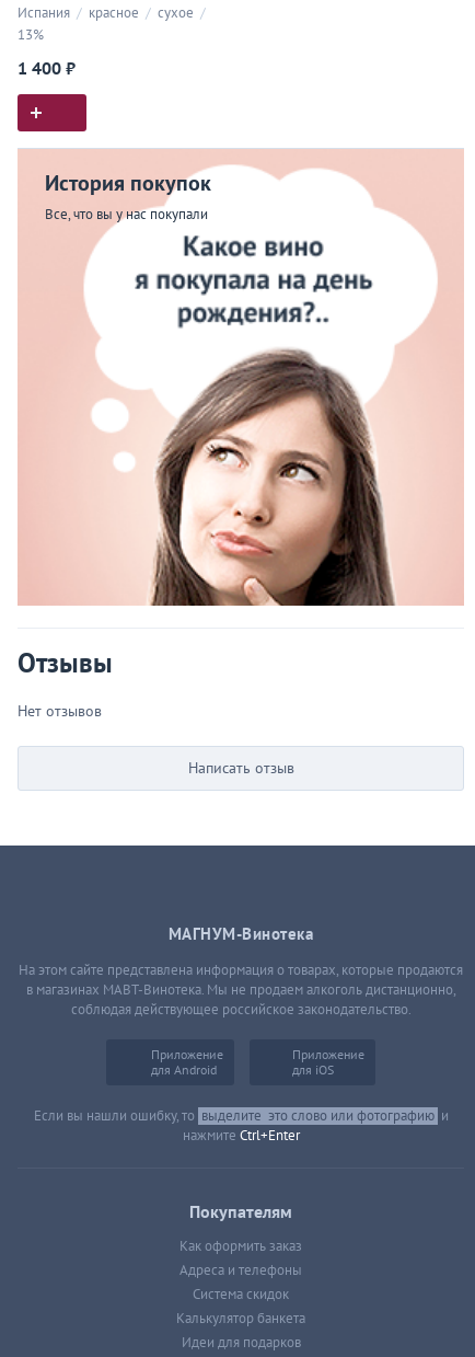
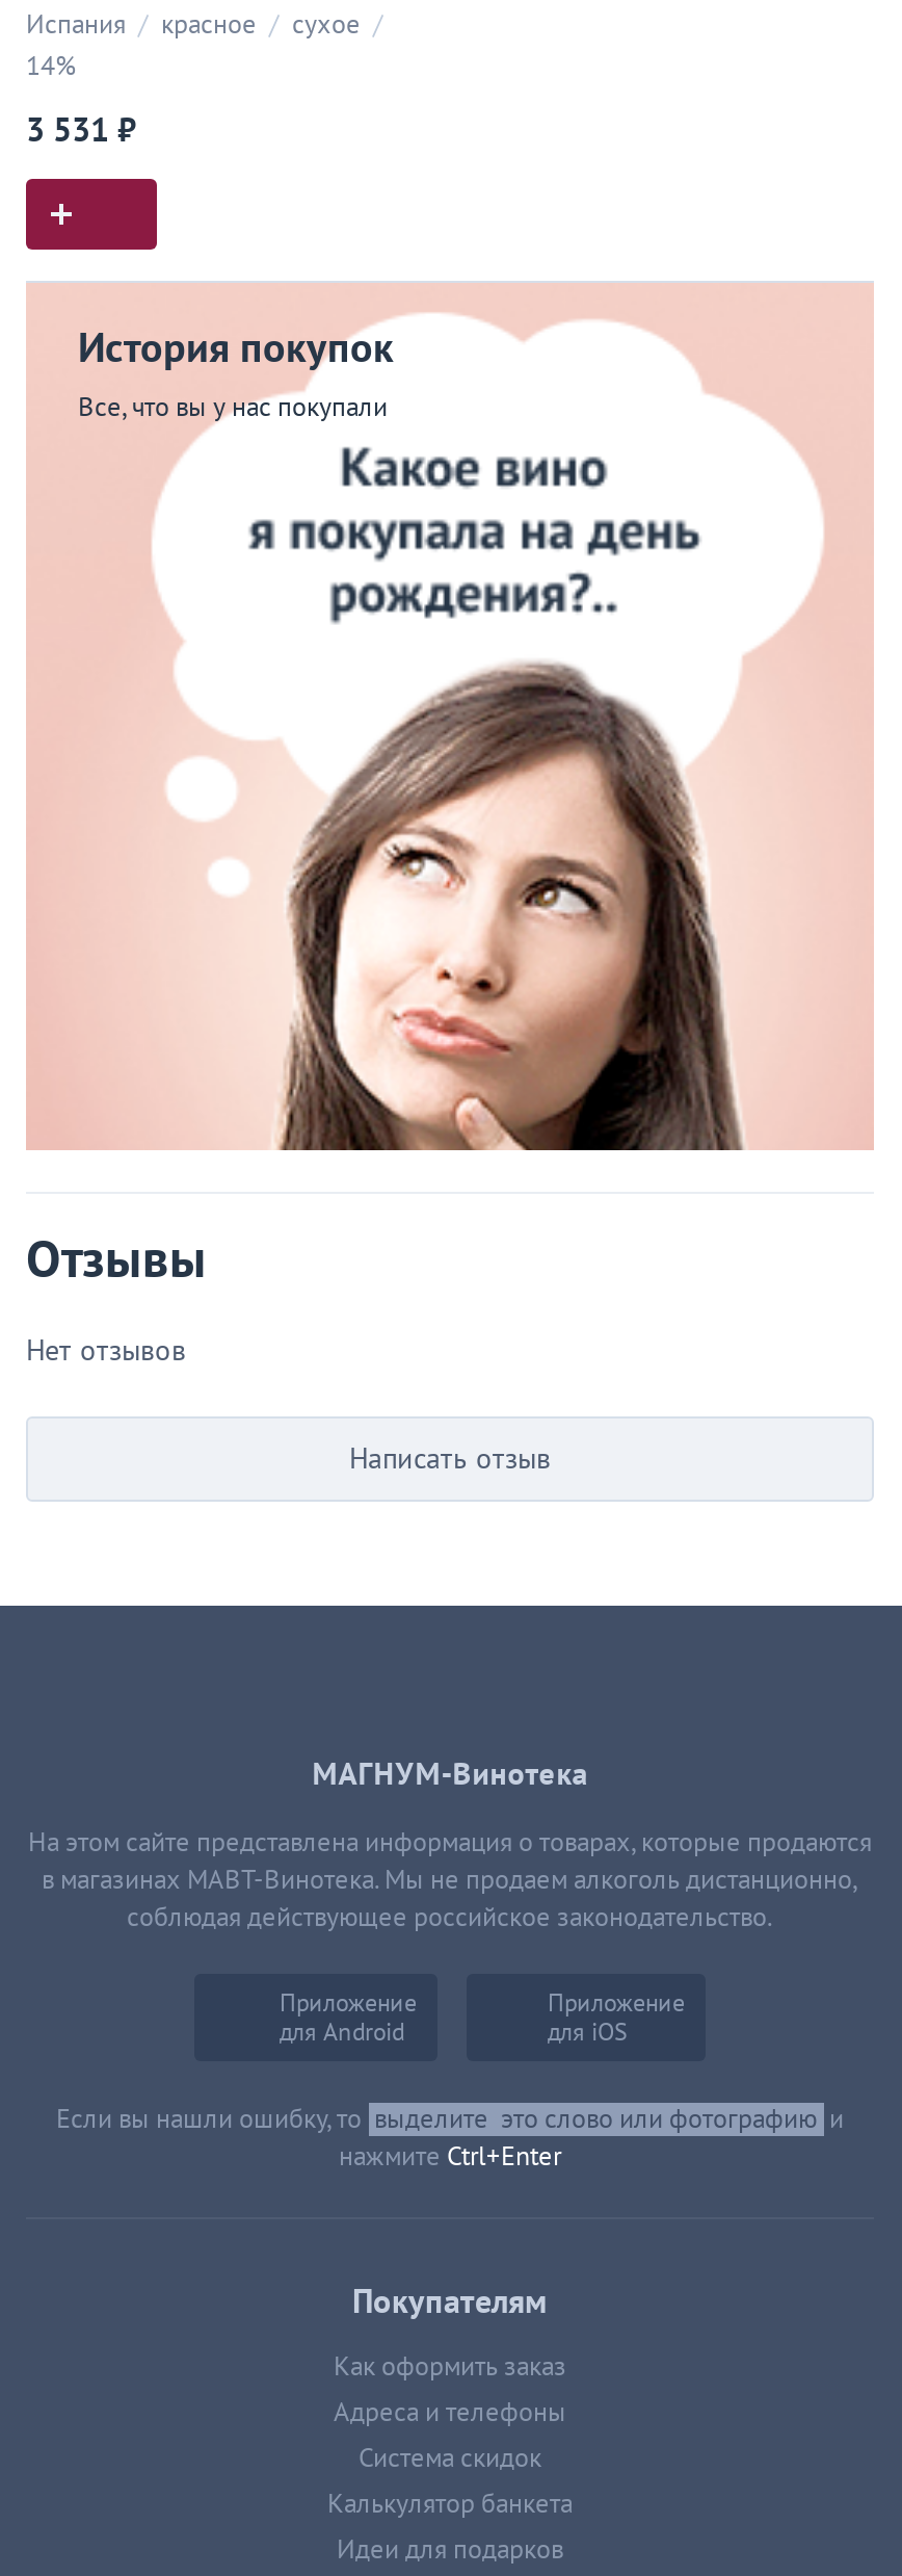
- 13%
+ 14%

- 1 400 ₽
+ 3 531 ₽
